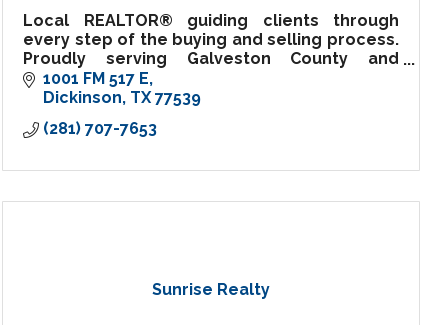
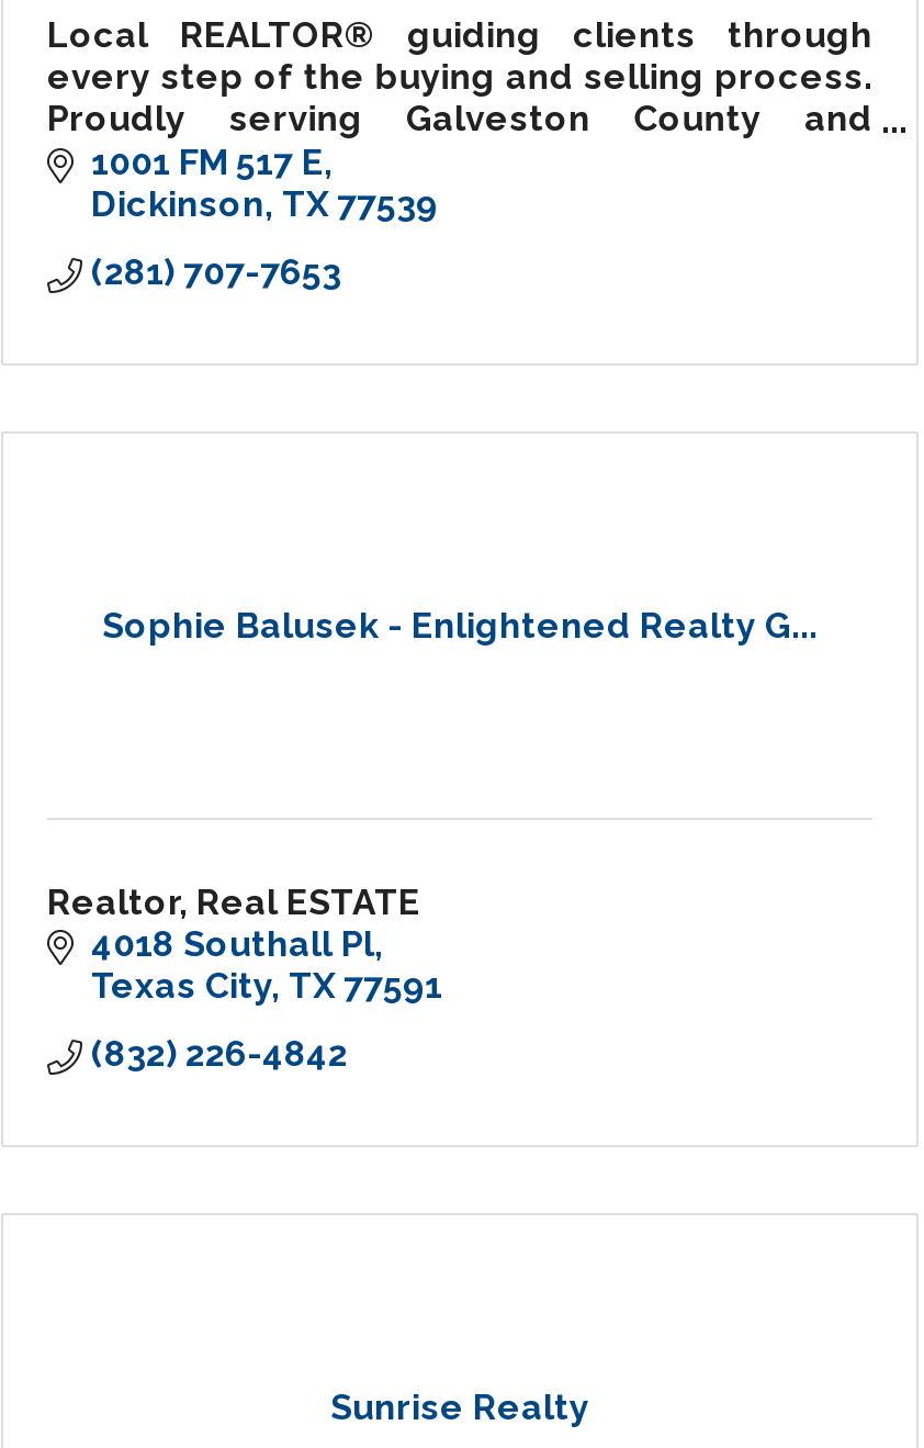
+ Realtor, Real ESTATE
+ 4018 Southall Pl
+ Texas City TX 77591
+ (832) 226-4842

+ Sophie Balusek - Enlightened Realty G...
